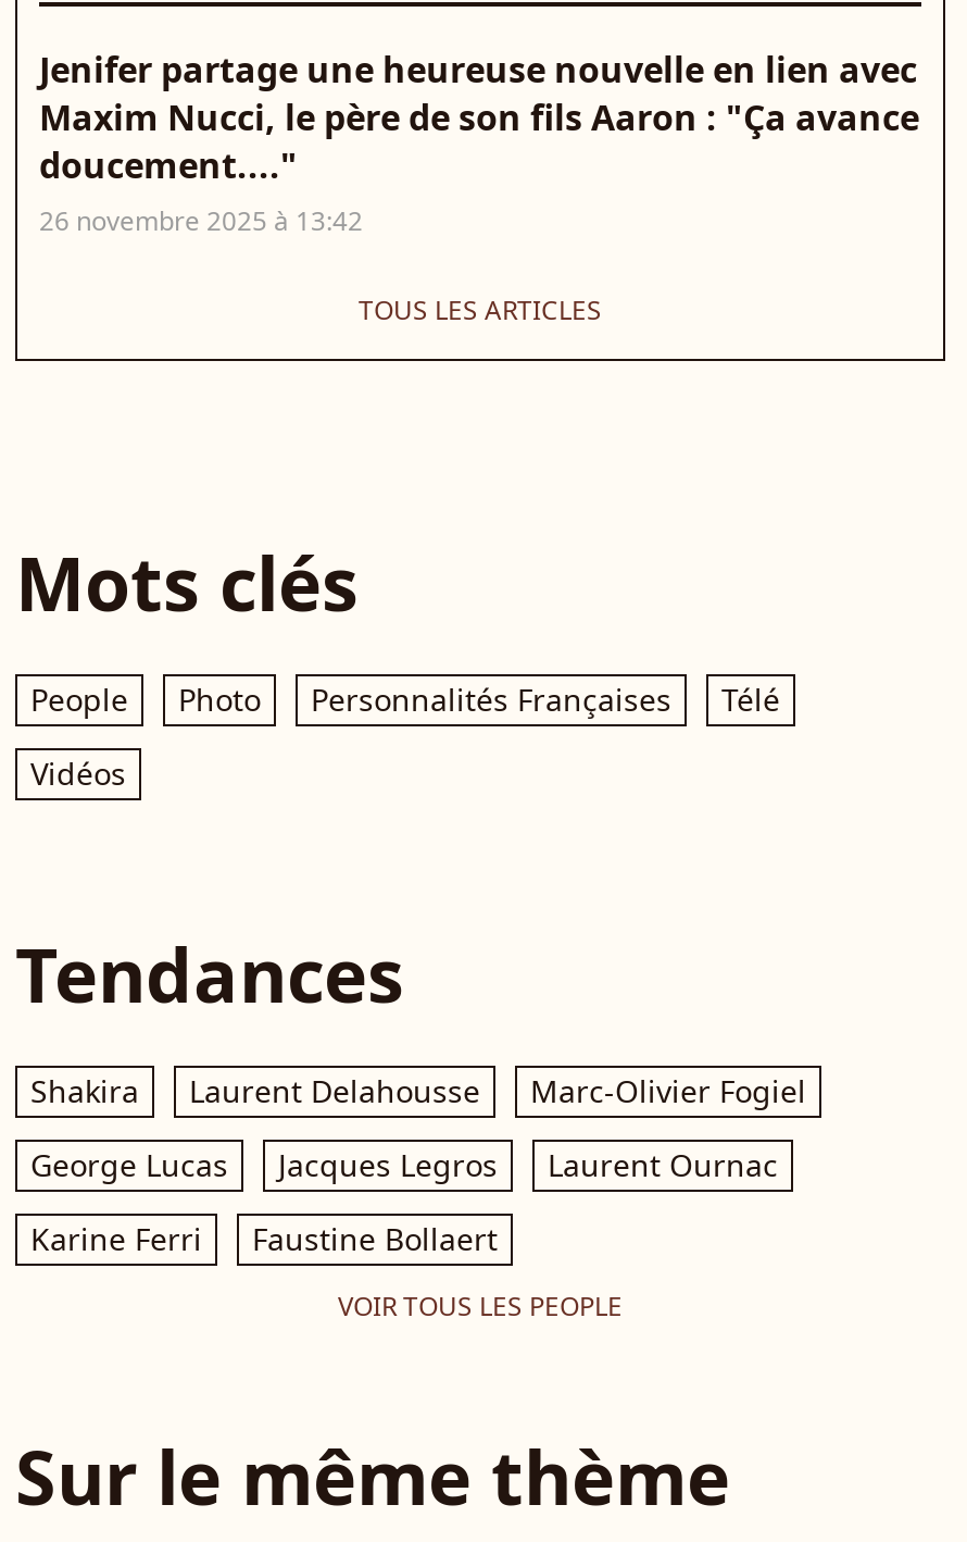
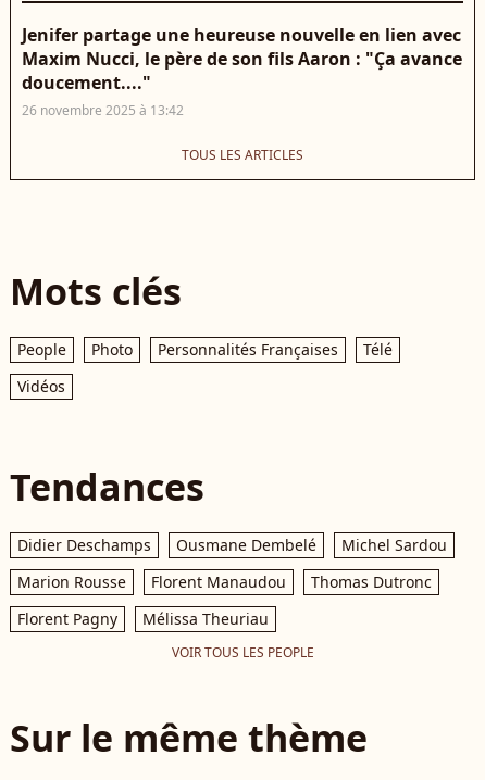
- Shakira
- Laurent Delahousse
- Marc-Olivier Fogiel
+ Didier Deschamps
+ Ousmane Dembelé
+ Michel Sardou

- George Lucas
- Jacques Legros
- Laurent Ournac
+ Marion Rousse
+ Florent Manaudou
+ Thomas Dutronc

- Karine Ferri
- Faustine Bollaert
+ Florent Pagny
+ Mélissa Theuriau
